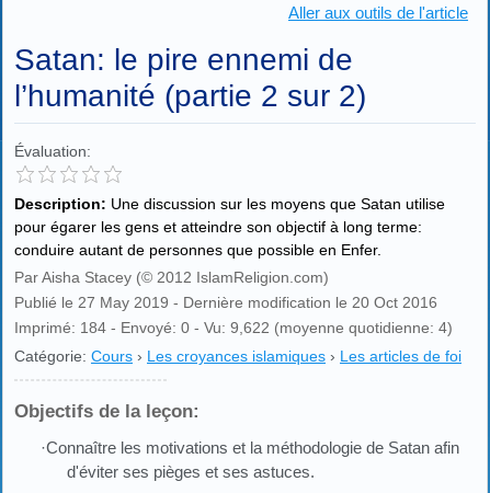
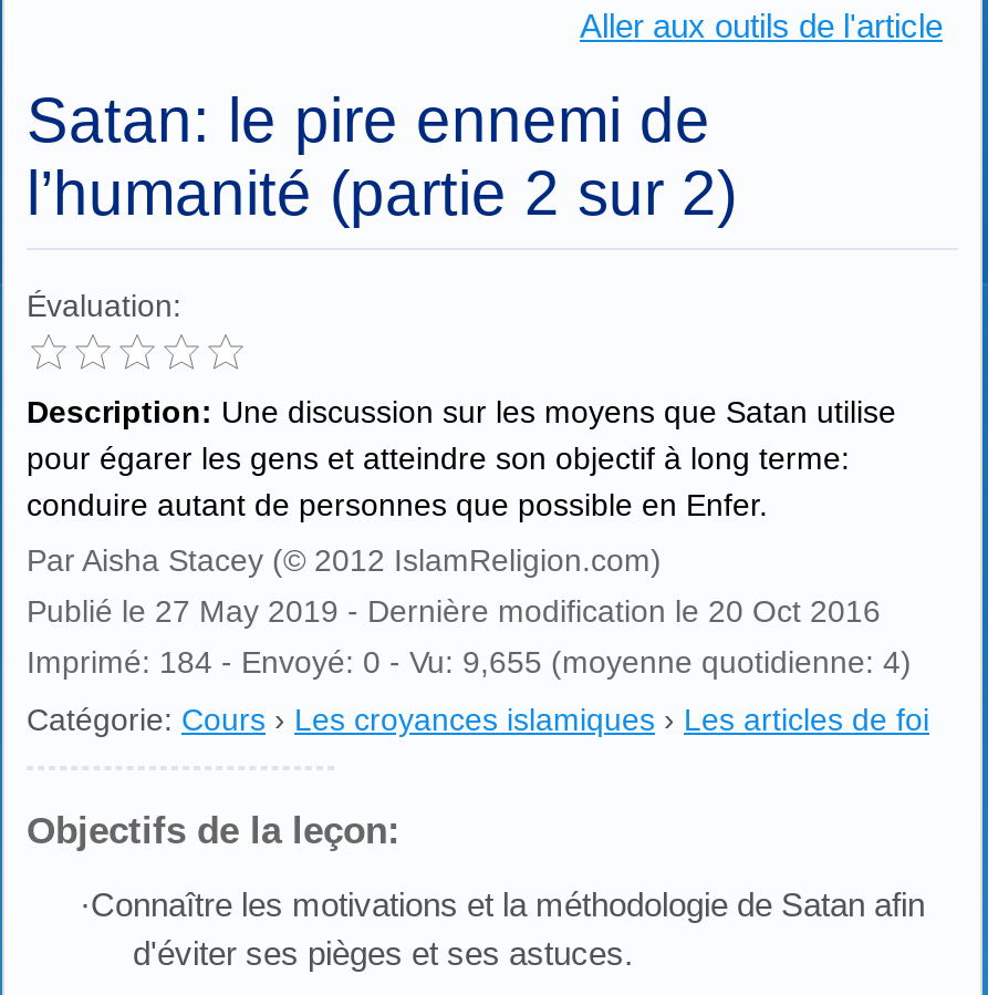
- Imprimé: 184 - Envoyé: 0 - Vu: 9,622 (moyenne quotidienne: 4)
+ Imprimé: 184 - Envoyé: 0 - Vu: 9,655 (moyenne quotidienne: 4)
